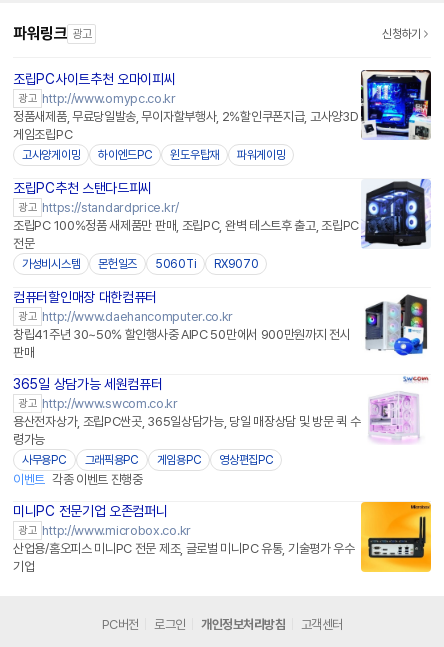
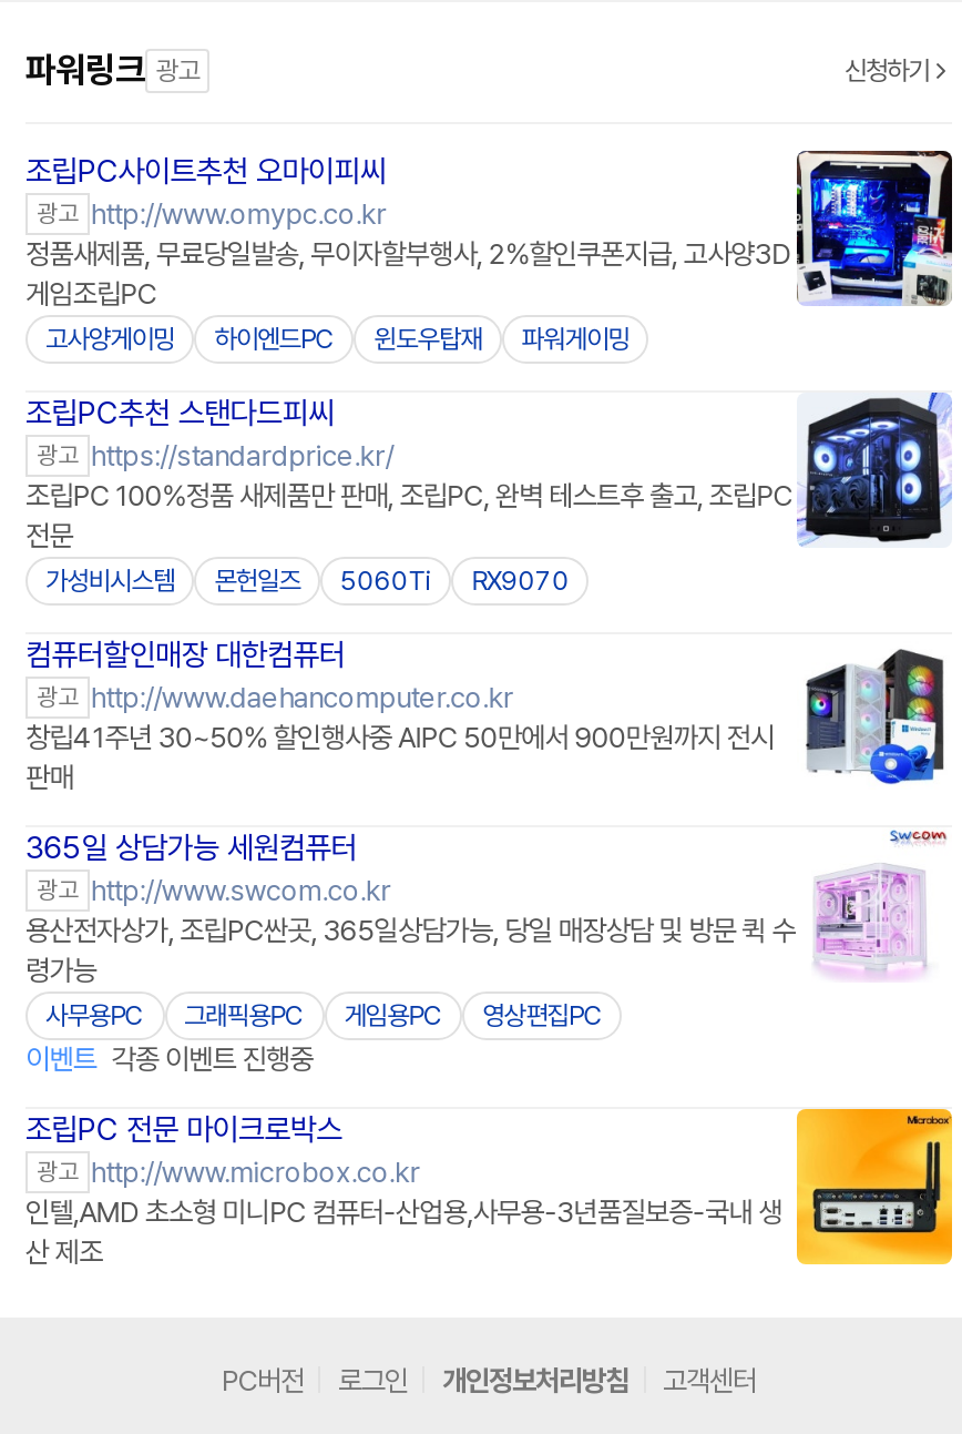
- 미니PC 전문기업 오존컴퍼니
+ 조립PC 전문 마이크로박스

- 산업용/홈오피스 미니PC 전문 제조, 글로벌 미니PC 유통, 기술평가 우수
- 기업
+ 인텔,AMD 초소형 미니PC 컴퓨터-산업용,사무용-3년품질보증-국내 생
+ 산 제조
